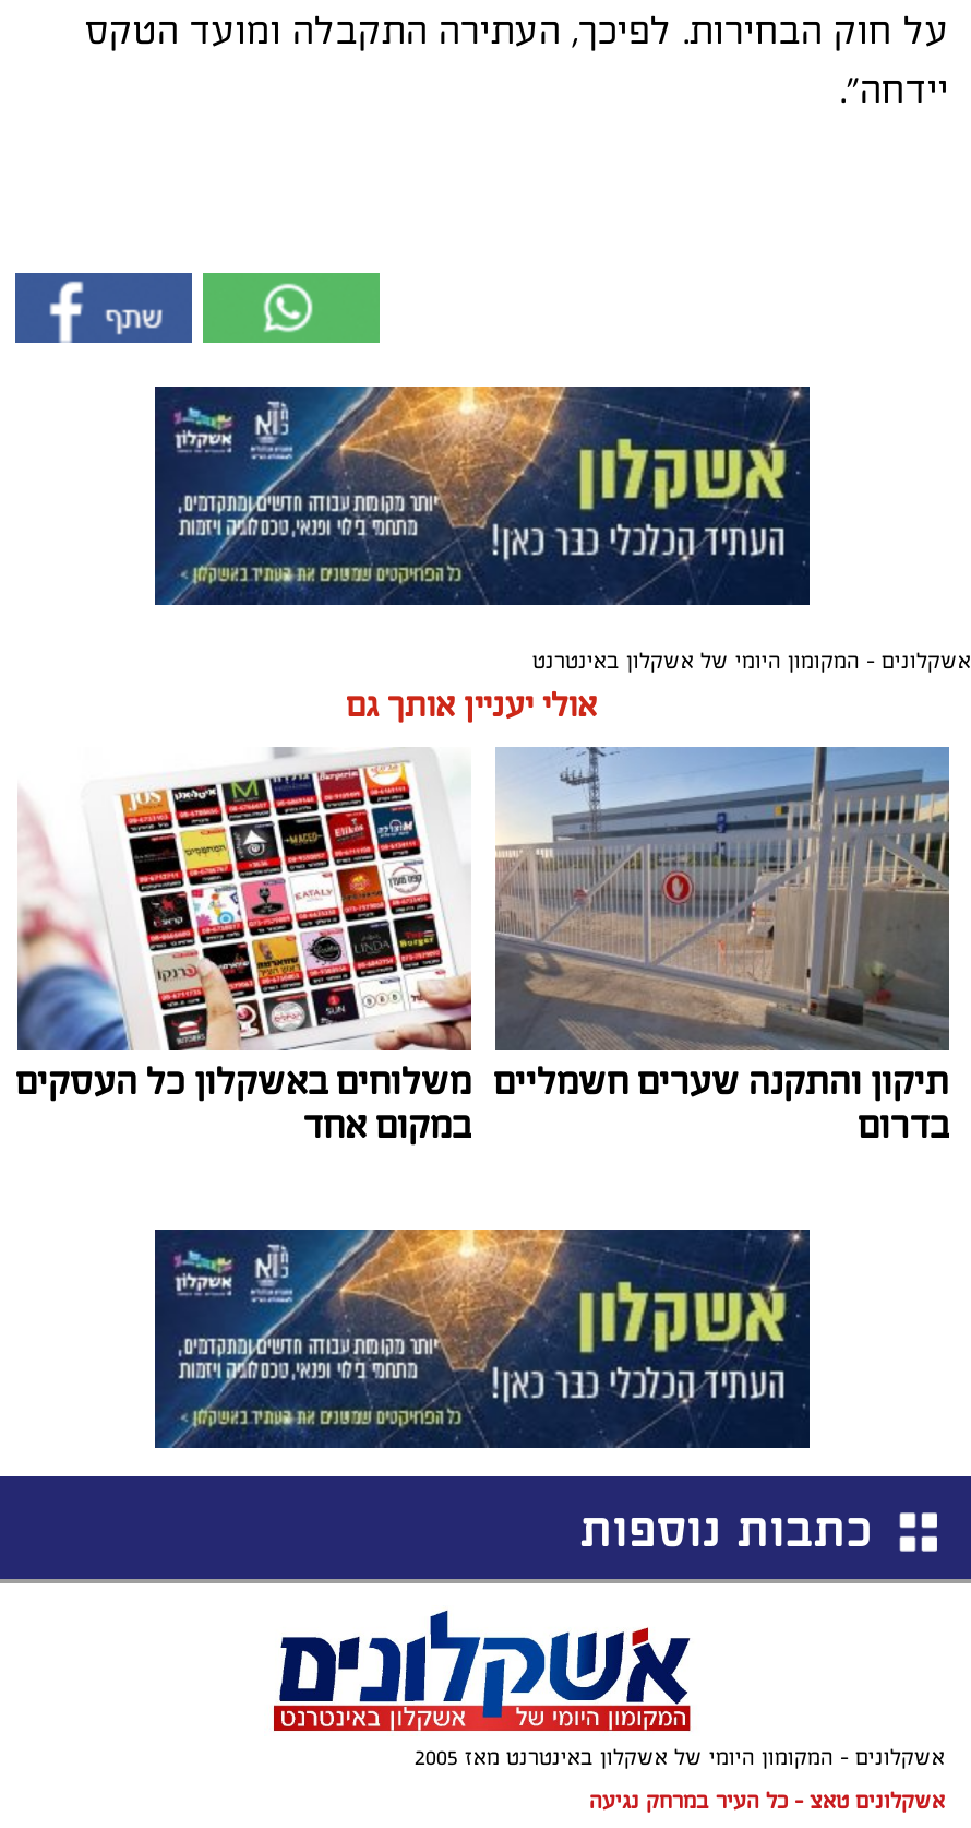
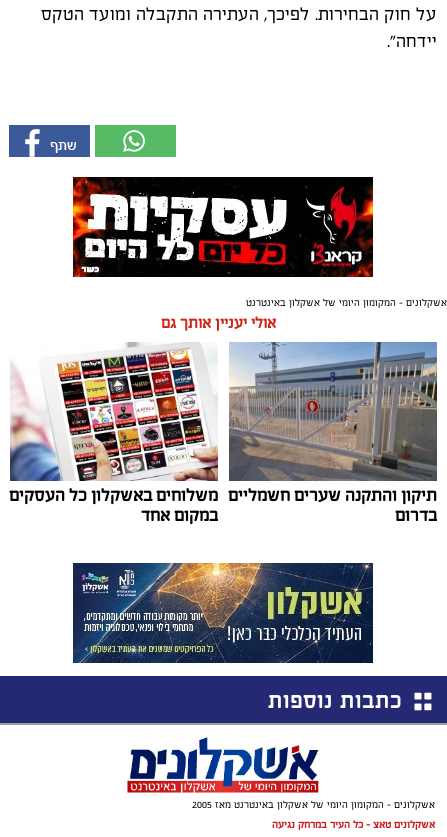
- [image]
+ [image]
